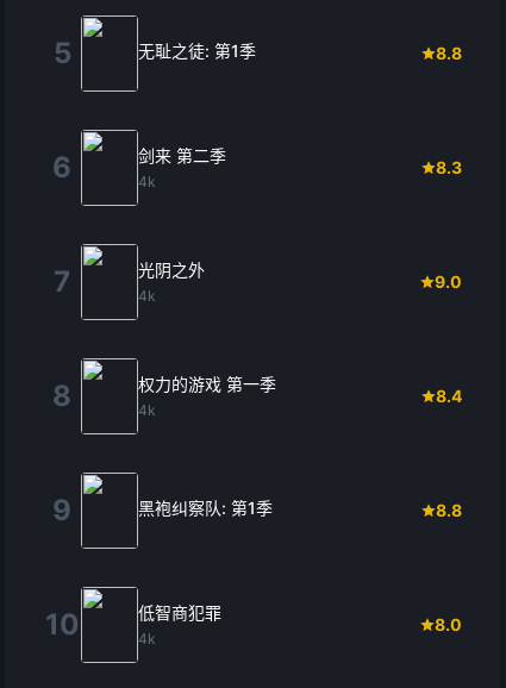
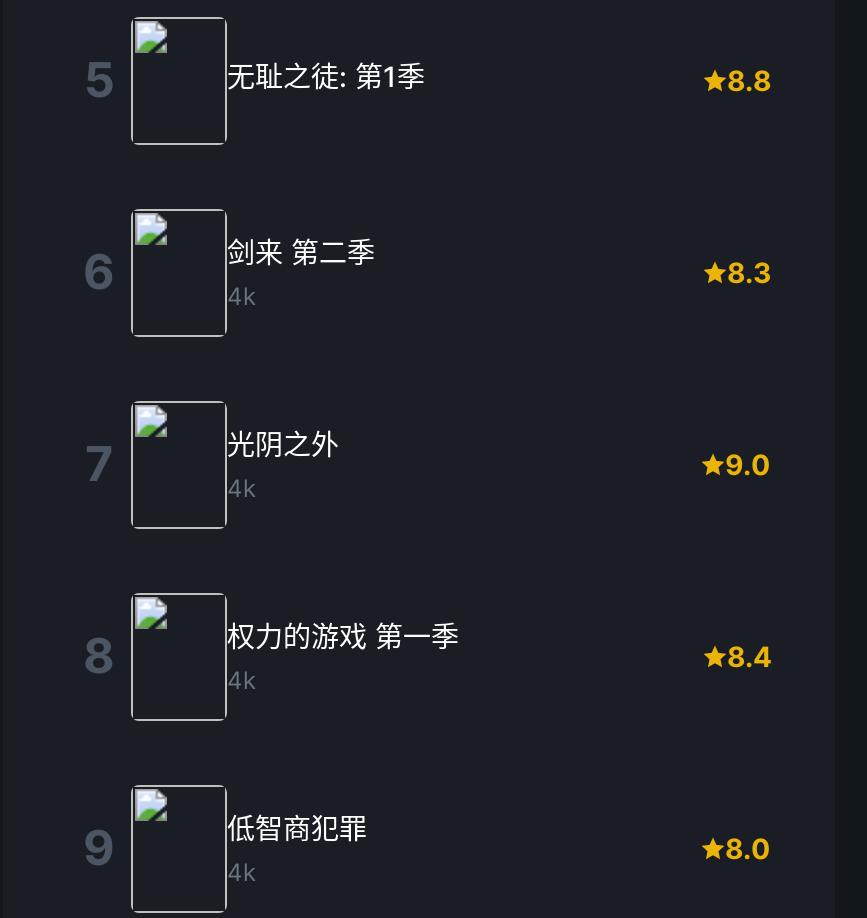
- 黑袍纠察队: 第1季
- 8.8

- 10
